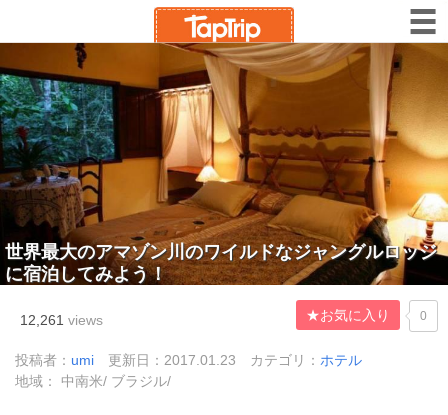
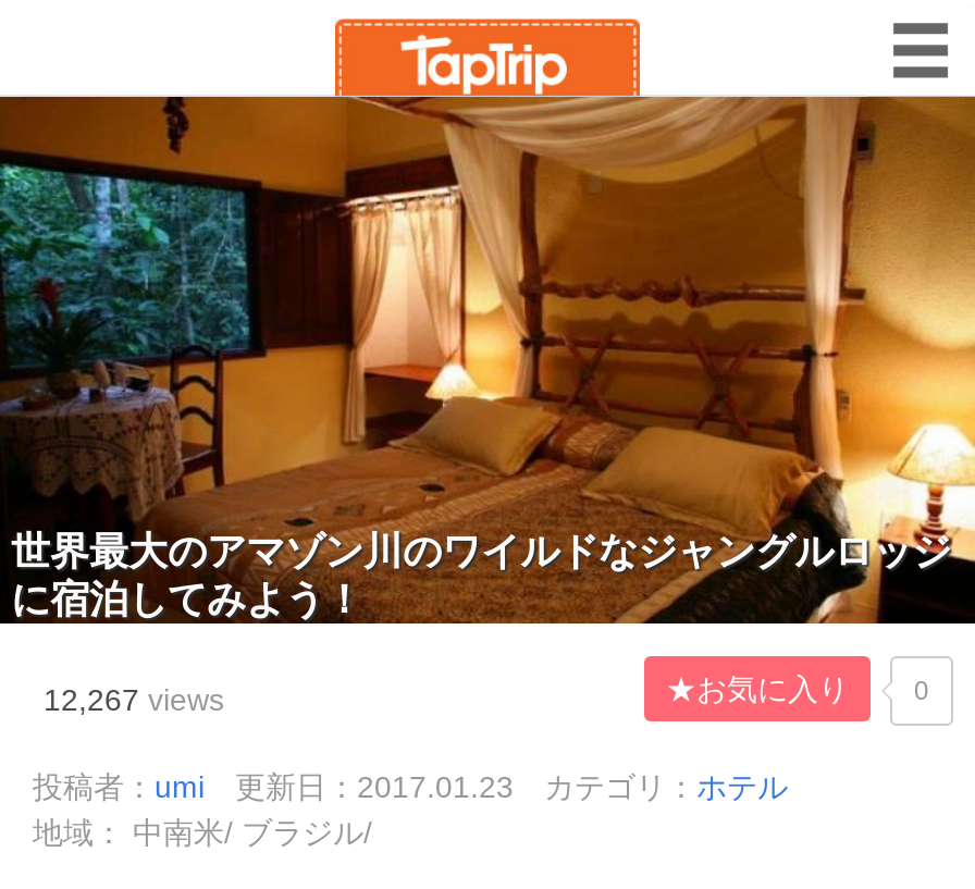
- 12,261 views
+ 12,267 views
